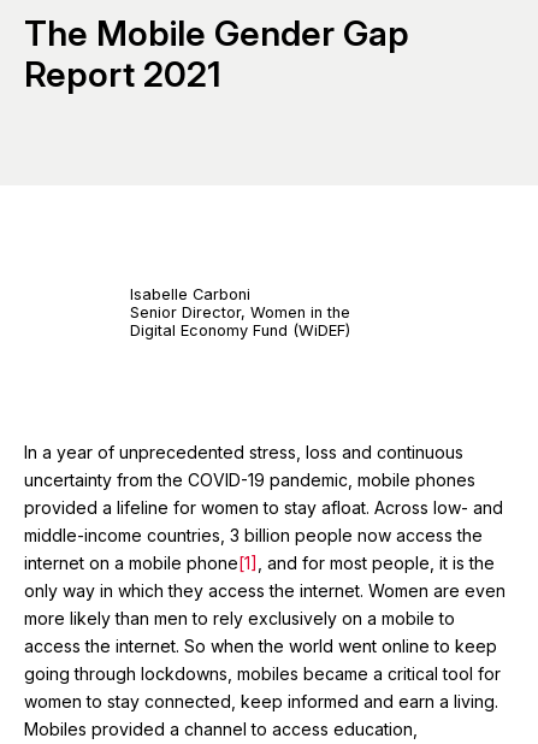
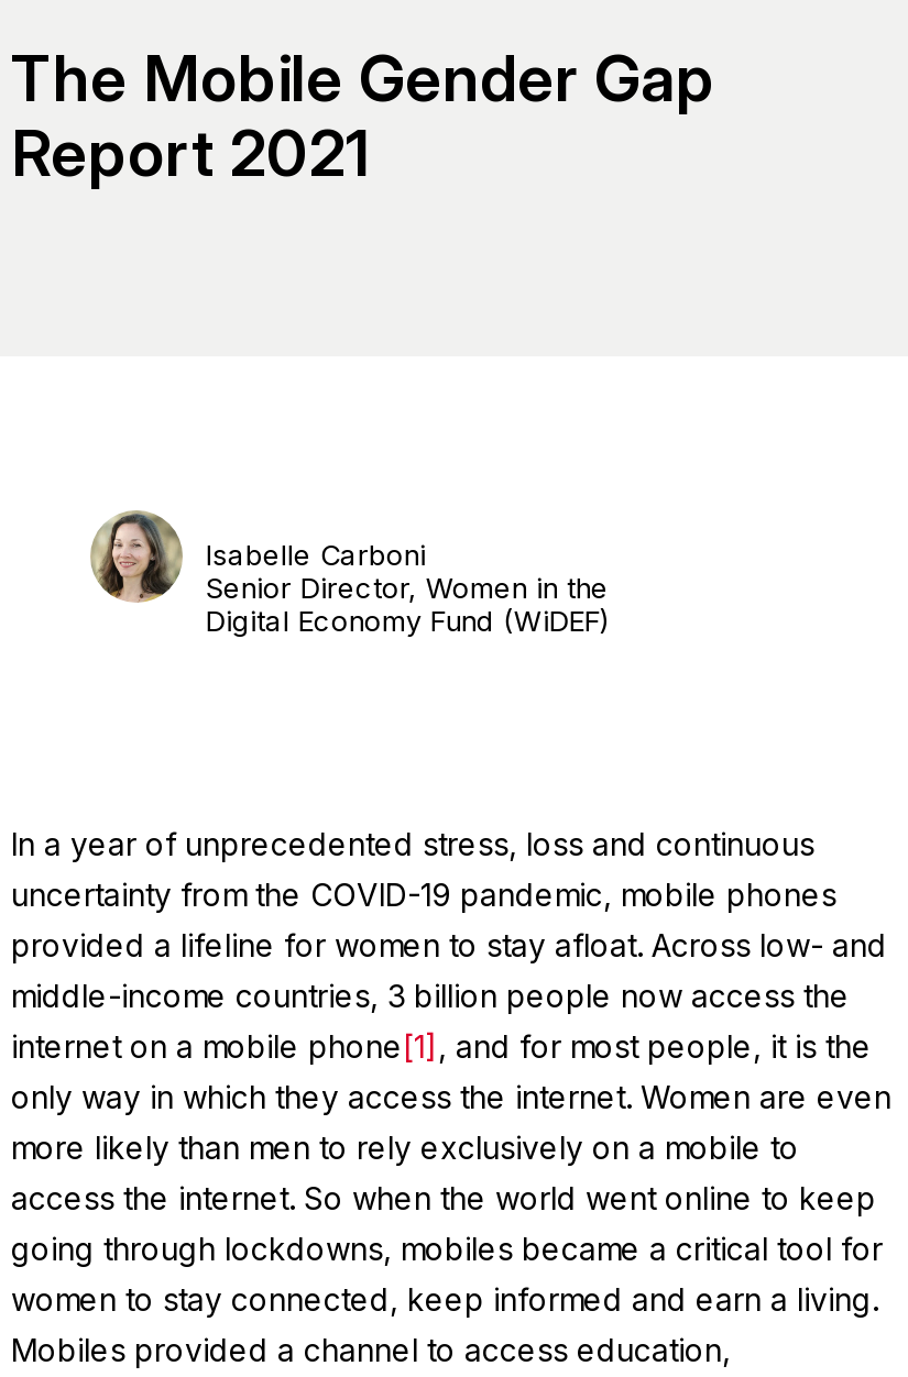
+ [image]
